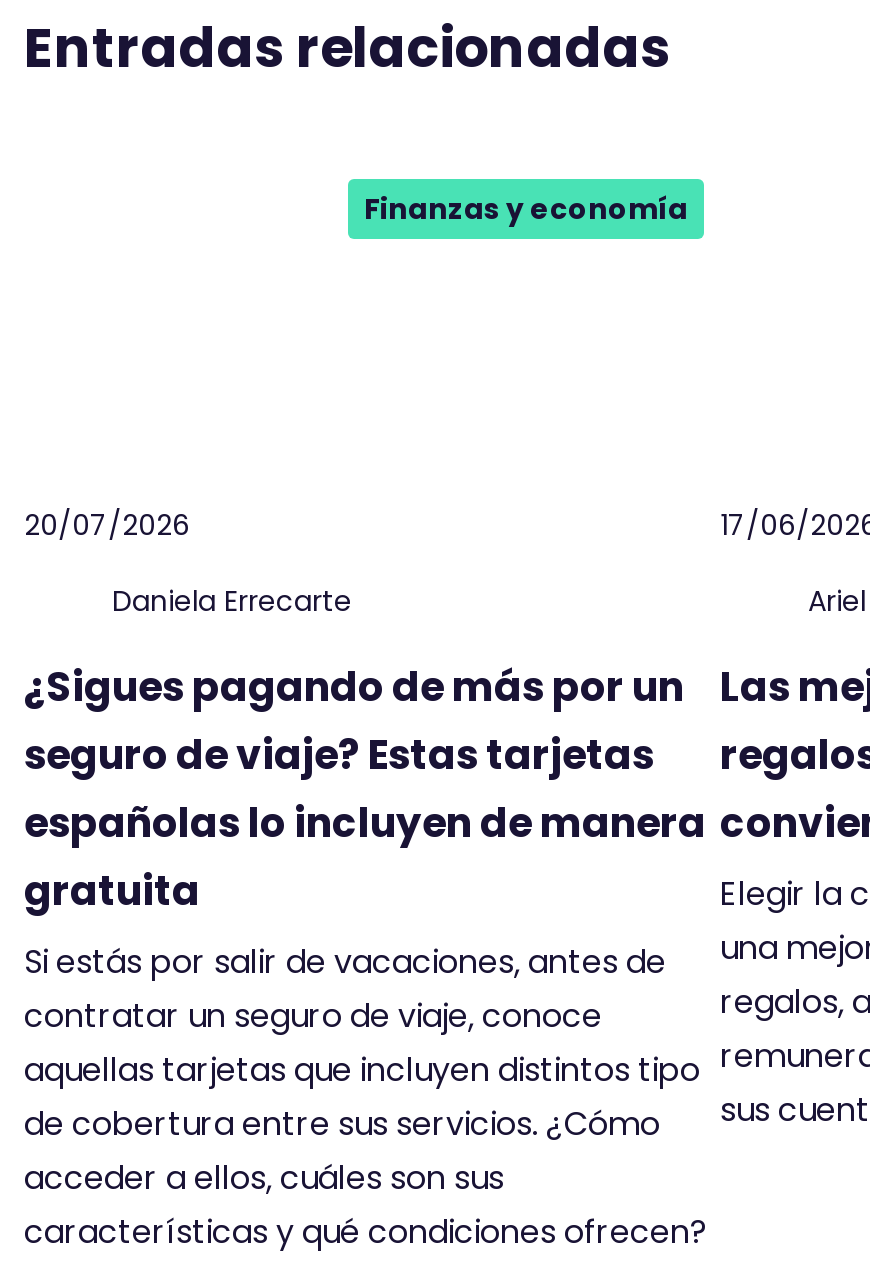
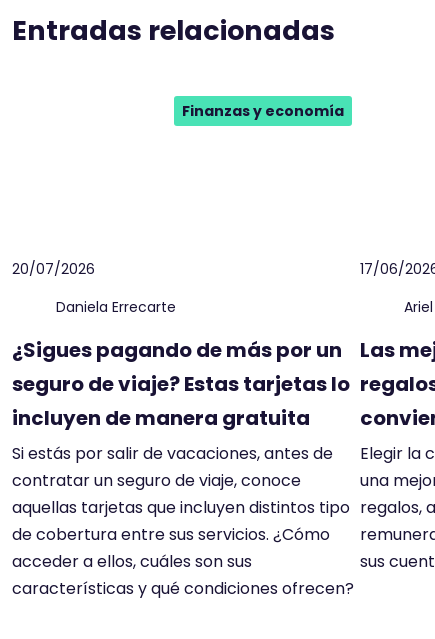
- seguro de viaje? Estas tarjetas
- españolas lo incluyen de manera
- gratuita
+ seguro de viaje? Estas tarjetas lo
+ incluyen de manera gratuita
